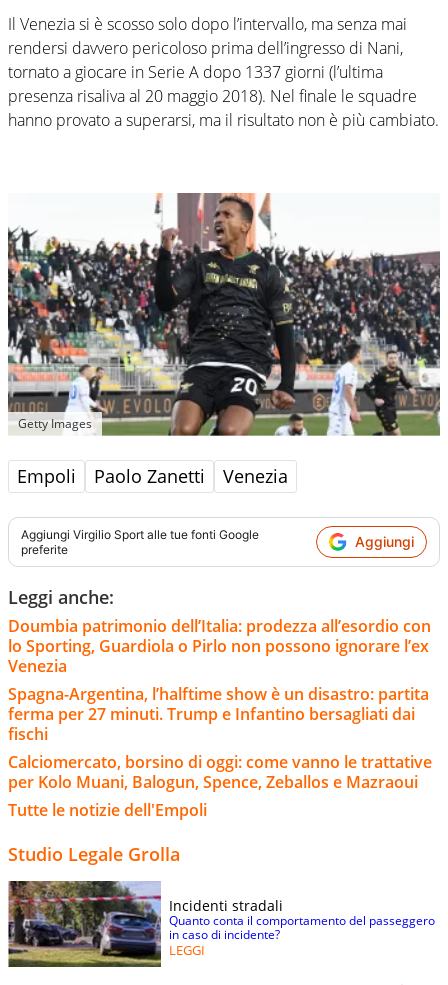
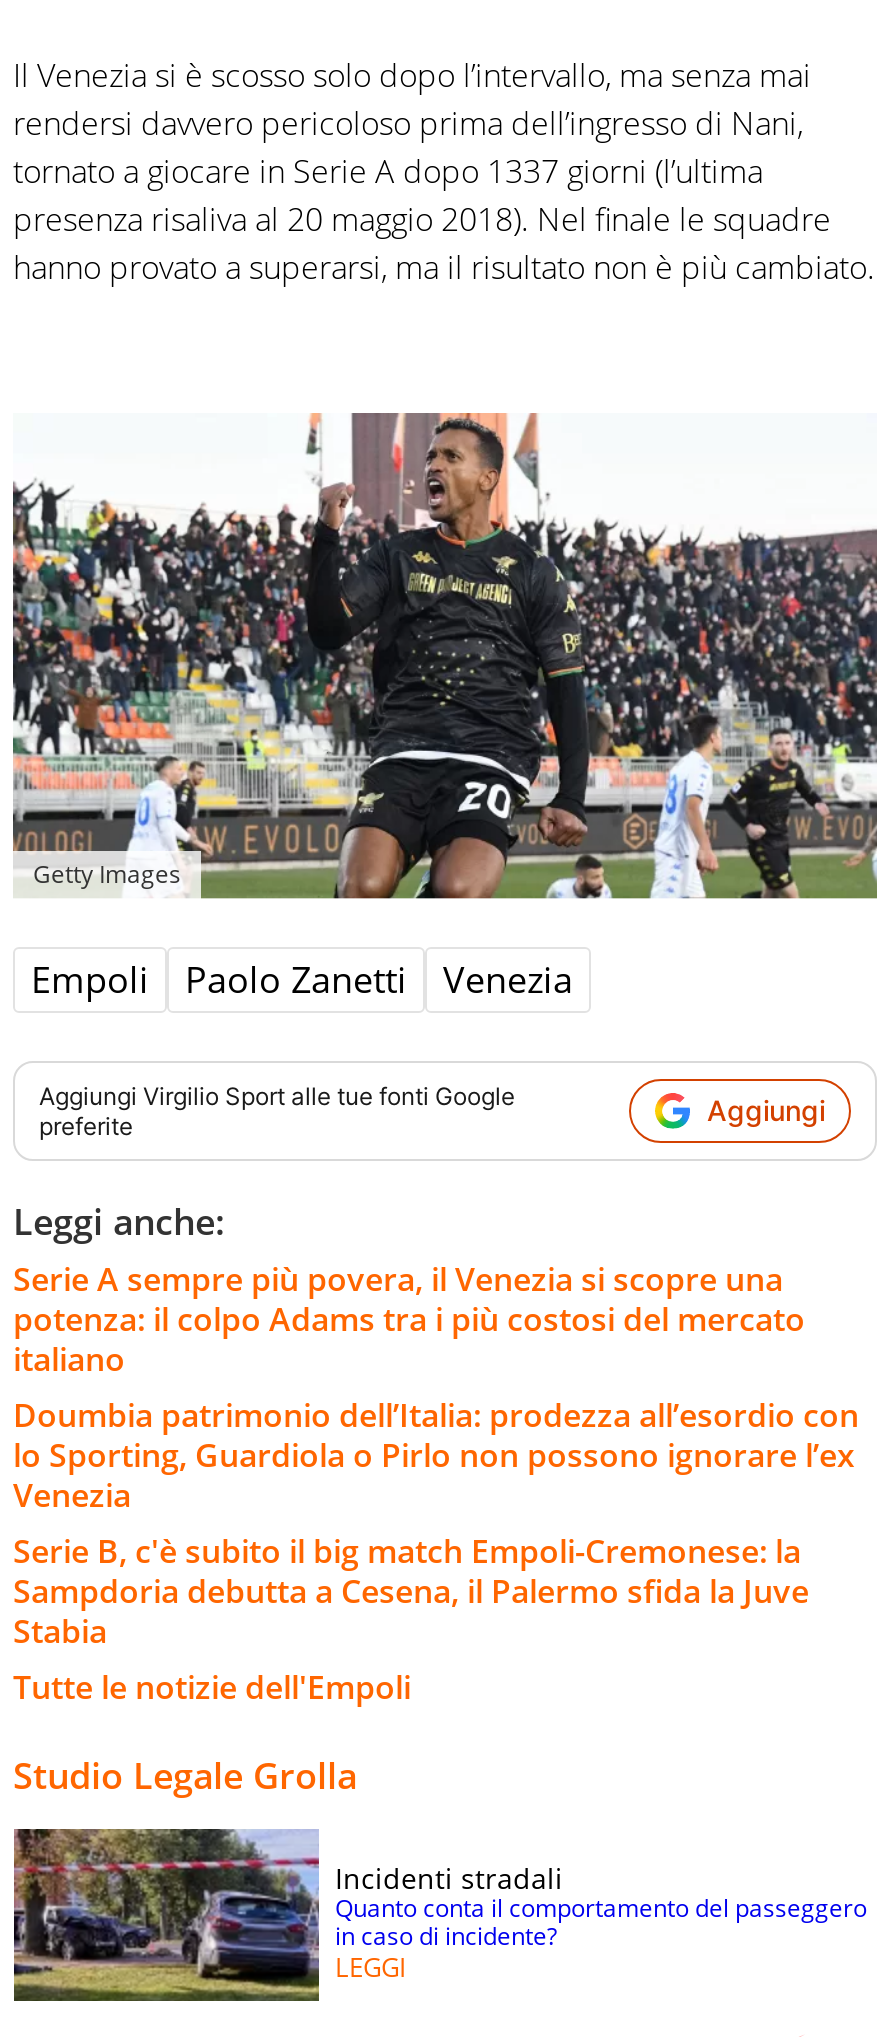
+ Serie A sempre più povera, il Venezia si scopre una
+ potenza: il colpo Adams tra i più costosi del mercato
+ italiano

moved down: Doumbia patrimonio dell’Italia: prodezza all’esordio con | lo Sporting, Guardiola o Pirlo non possono ignorare l’ex | Venezia

- Spagna-Argentina, l’halftime show è un disastro: partita
- ferma per 27 minuti. Trump e Infantino bersagliati dai
- fischi
- Calciomercato, borsino di oggi: come vanno le trattative
- per Kolo Muani, Balogun, Spence, Zeballos e Mazraoui
+ Serie B, c'è subito il big match Empoli-Cremonese: la
+ Sampdoria debutta a Cesena, il Palermo sfida la Juve
+ Stabia
